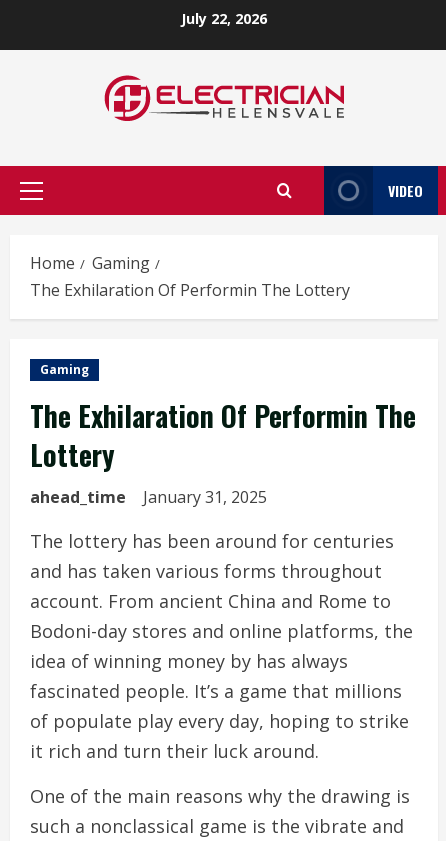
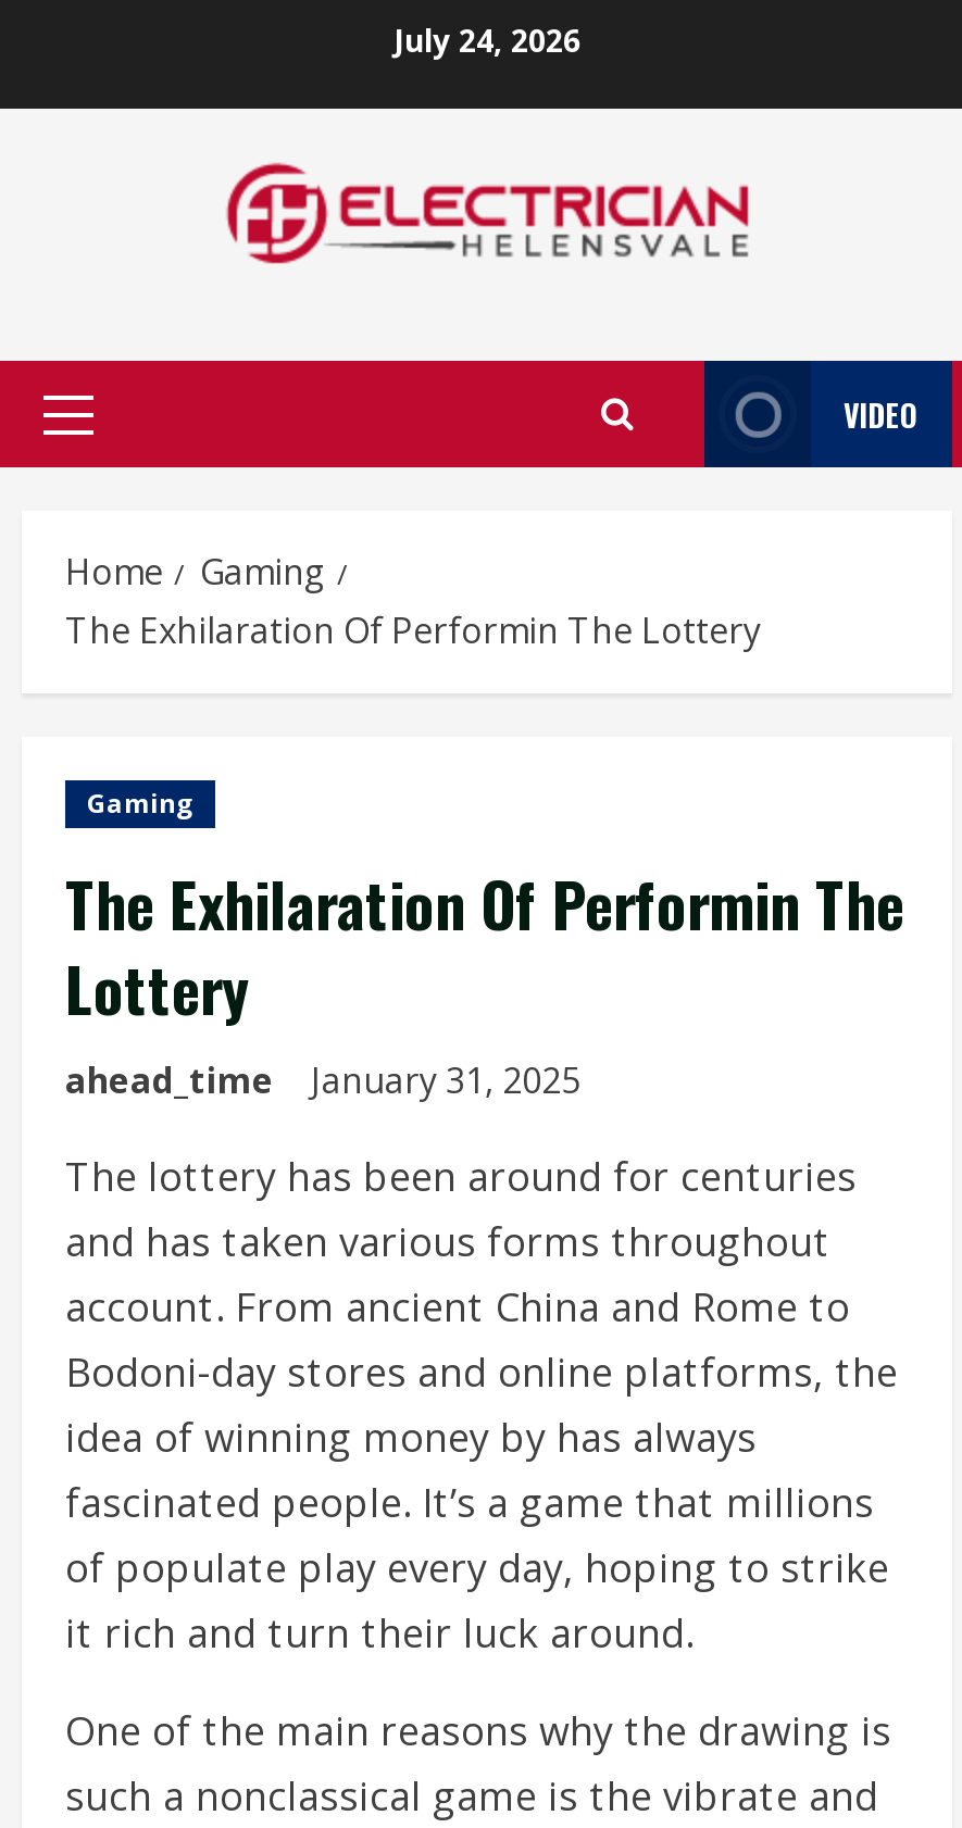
- July 22, 2026
+ July 24, 2026
